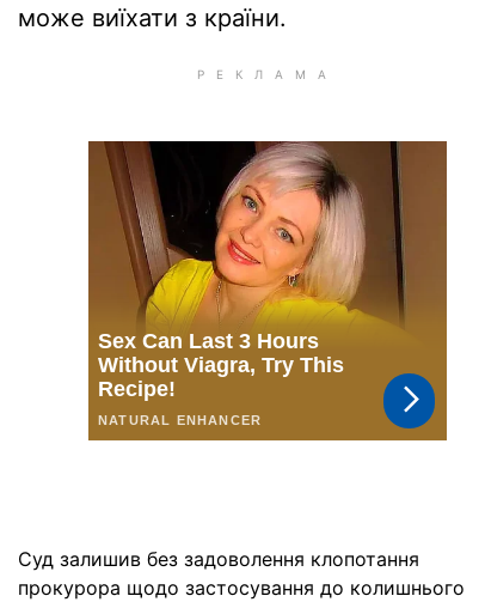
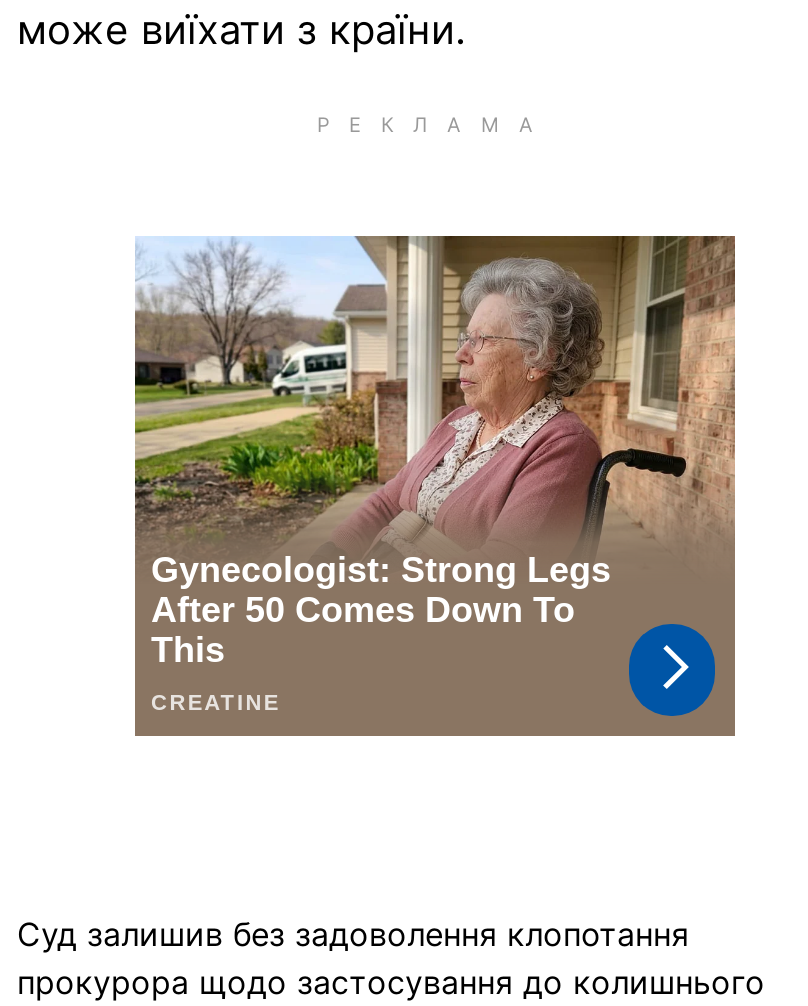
- [image]
+ [image]
